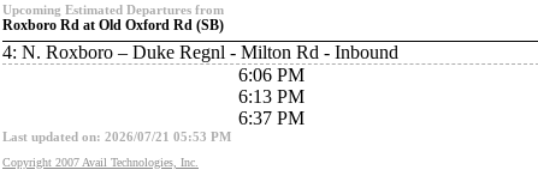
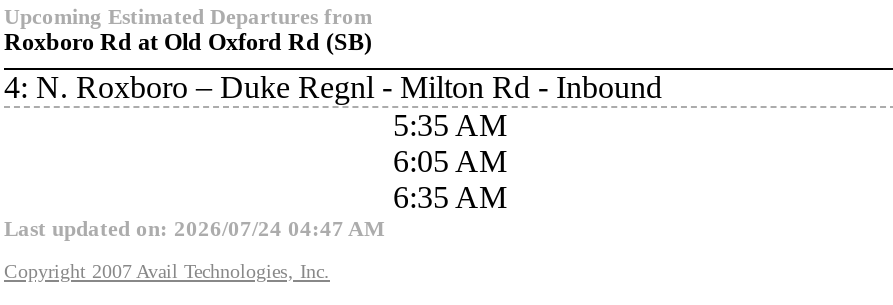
- 6:06 PM
- 6:13 PM
- 6:37 PM
- Last updated on: 2026/07/21 05:53 PM
+ 5:35 AM
+ 6:05 AM
+ 6:35 AM
+ Last updated on: 2026/07/24 04:47 AM
